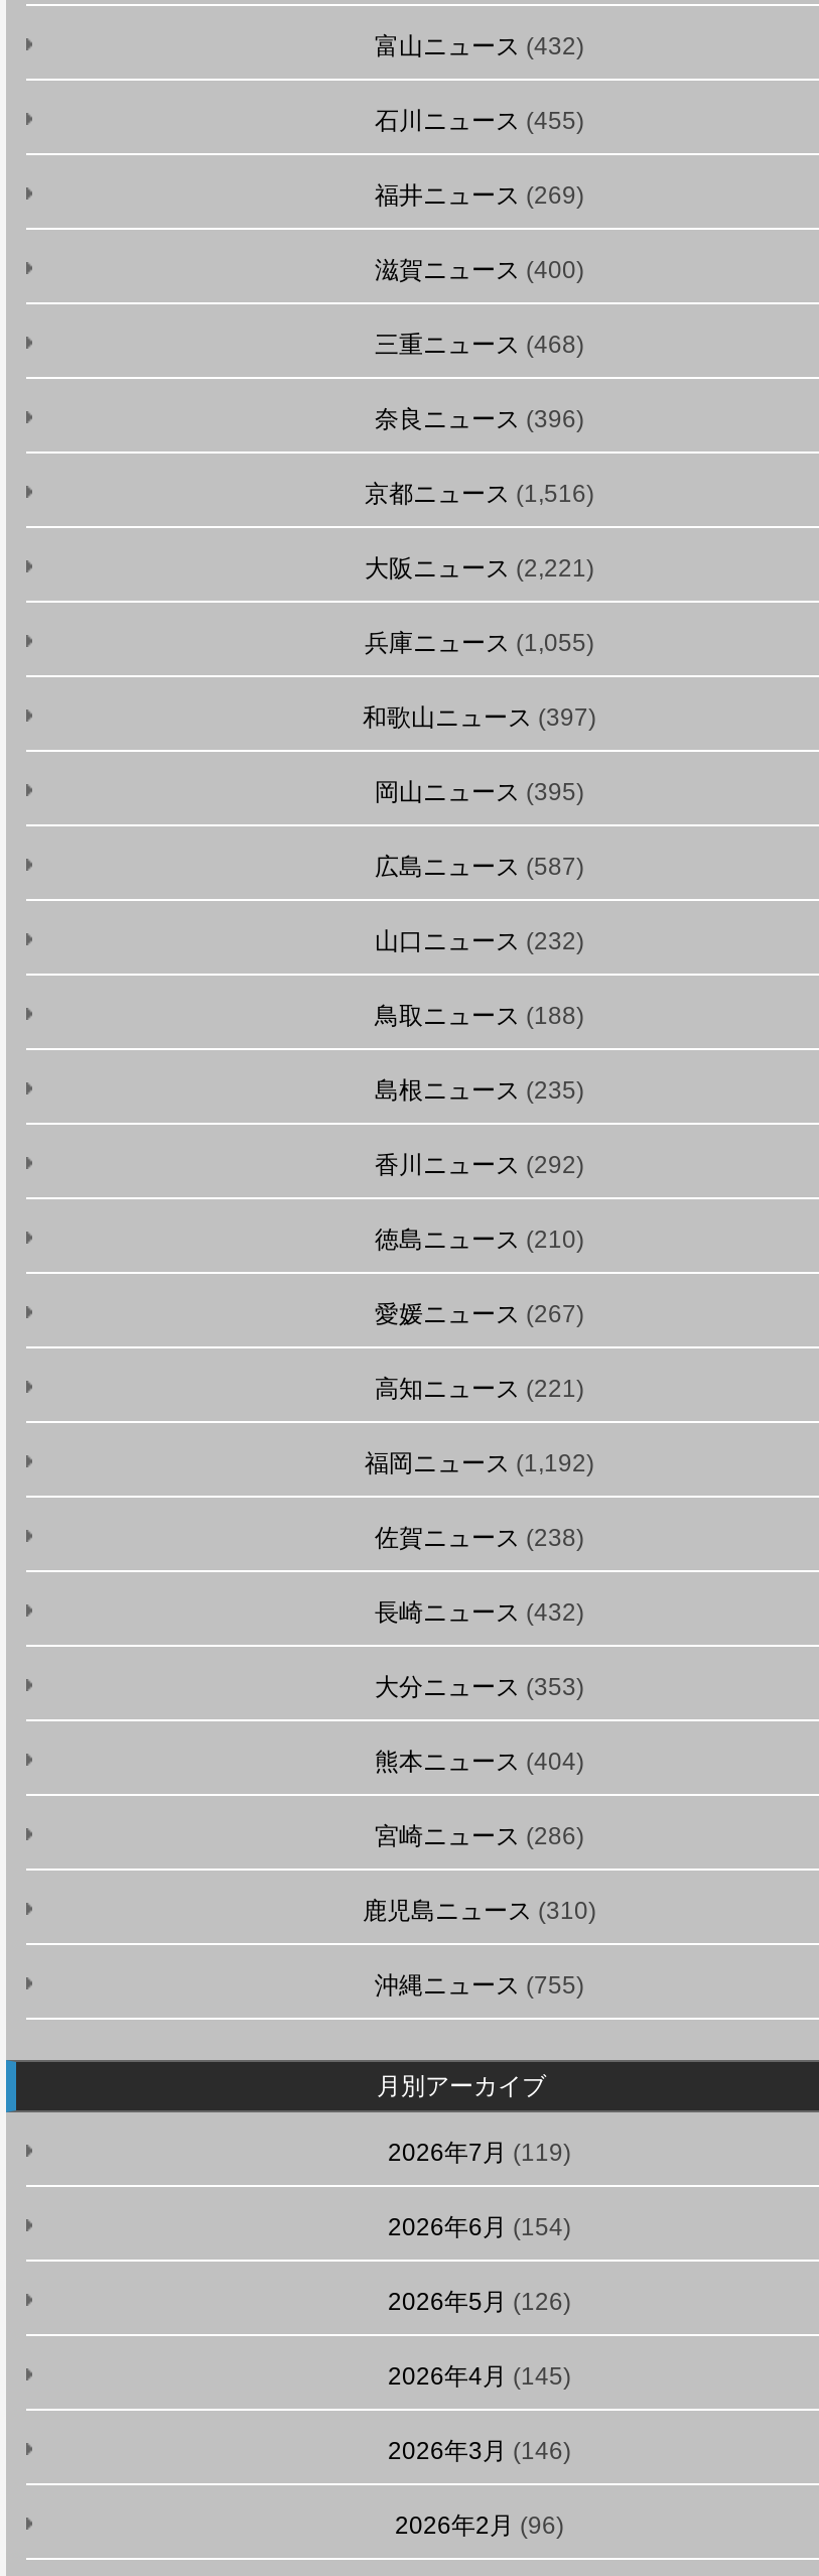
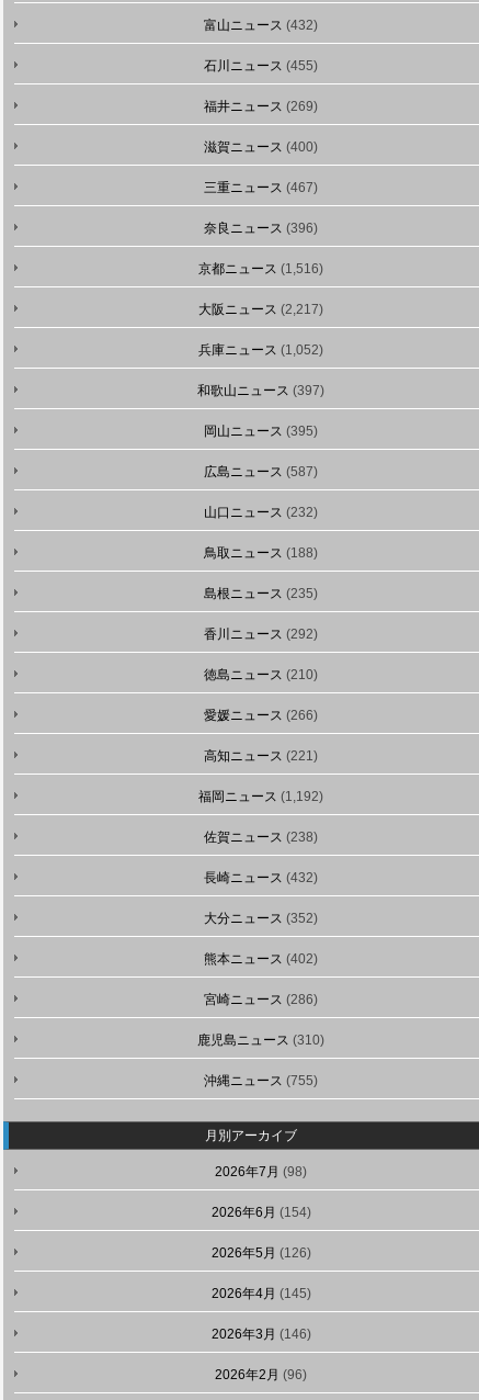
- 三重ニュース(468)
+ 三重ニュース(467)

- 大阪ニュース(2,221)
+ 大阪ニュース(2,217)

- 兵庫ニュース(1,055)
+ 兵庫ニュース(1,052)

- 愛媛ニュース(267)
+ 愛媛ニュース(266)

- 大分ニュース(353)
+ 大分ニュース(352)

- 熊本ニュース(404)
+ 熊本ニュース(402)

- 2026年7月(119)
+ 2026年7月(98)
